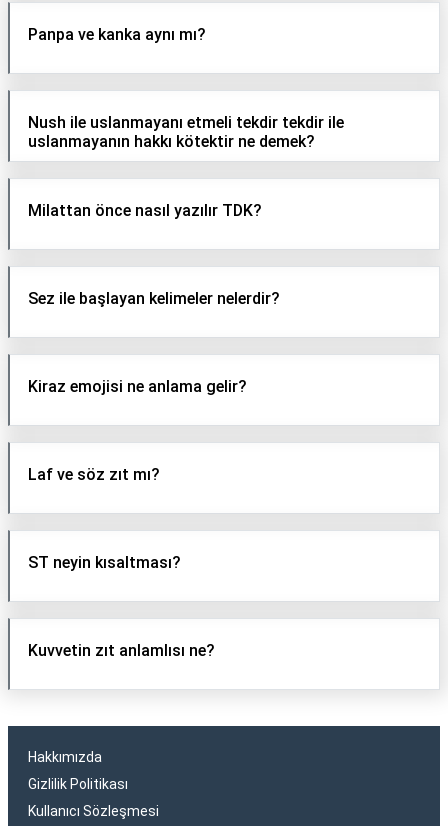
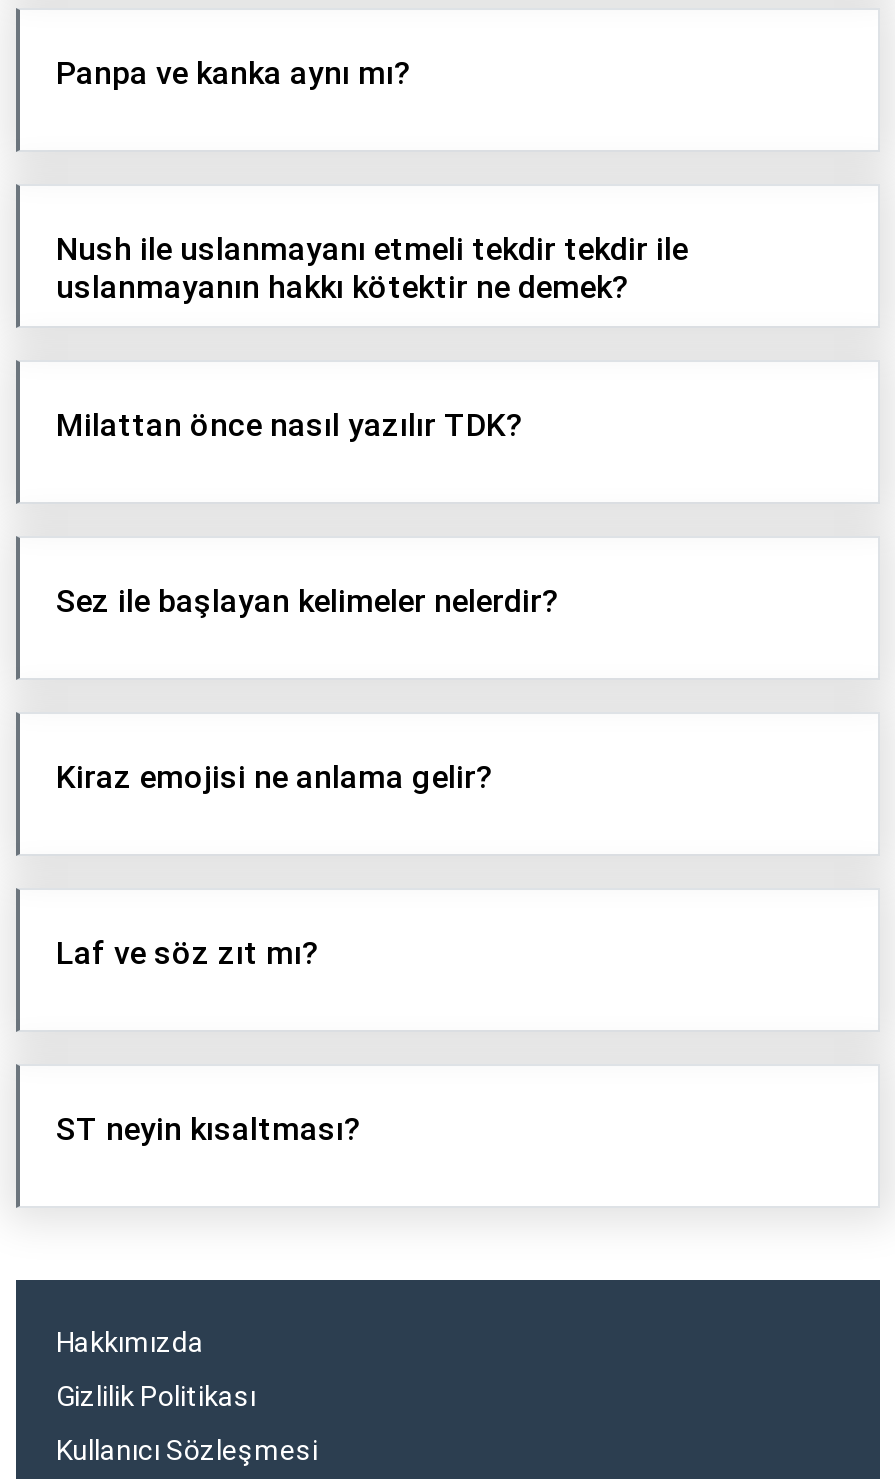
- Kuvvetin zıt anlamlısı ne?
